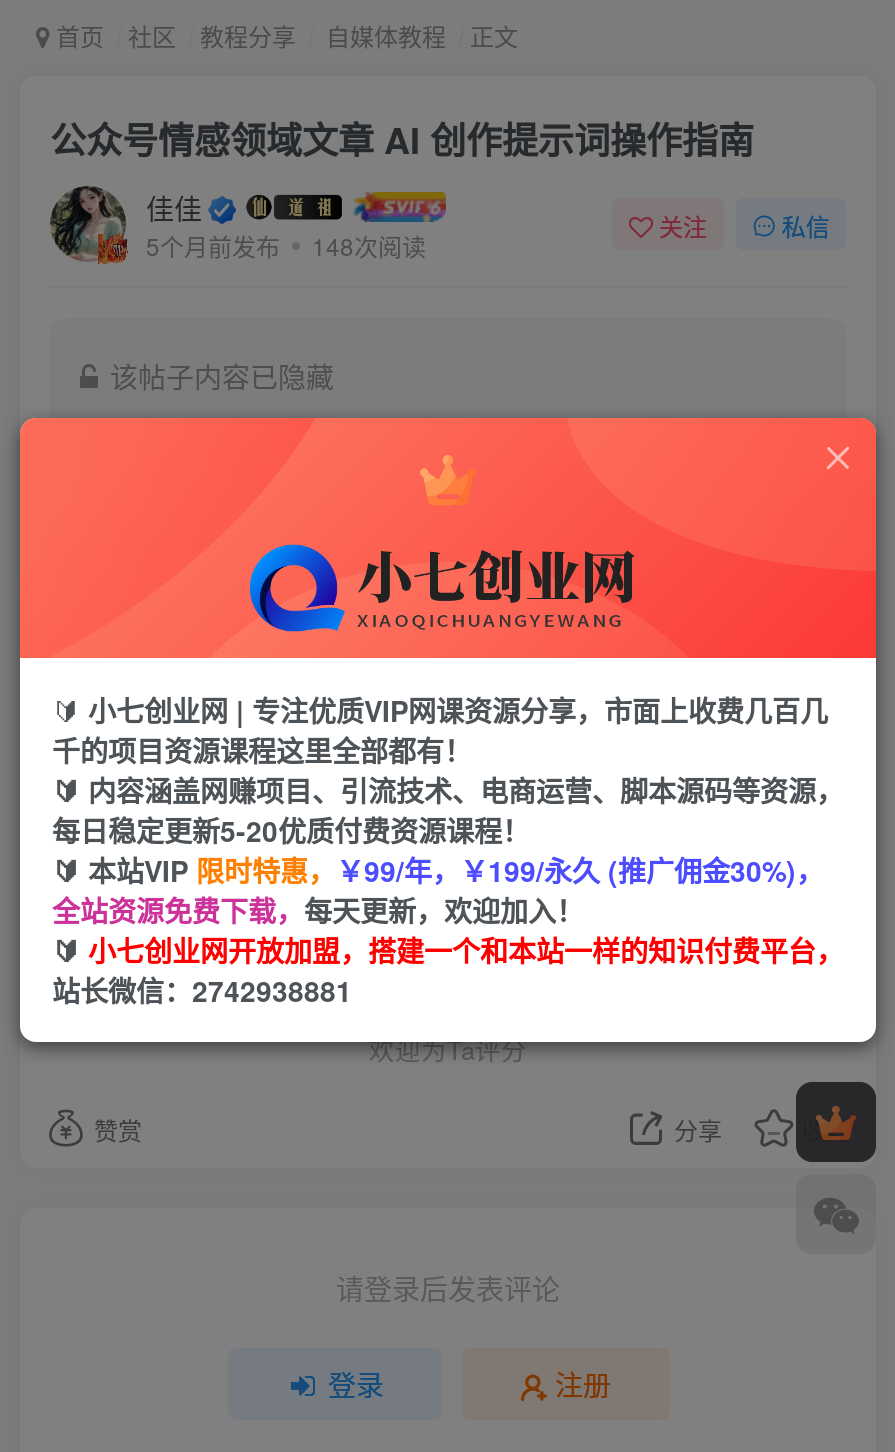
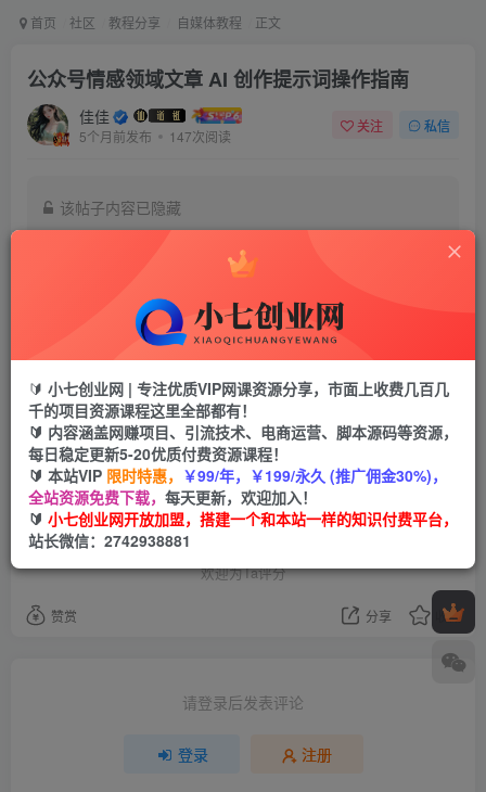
- 5个月前发布 148次阅读
+ 5个月前发布 147次阅读
